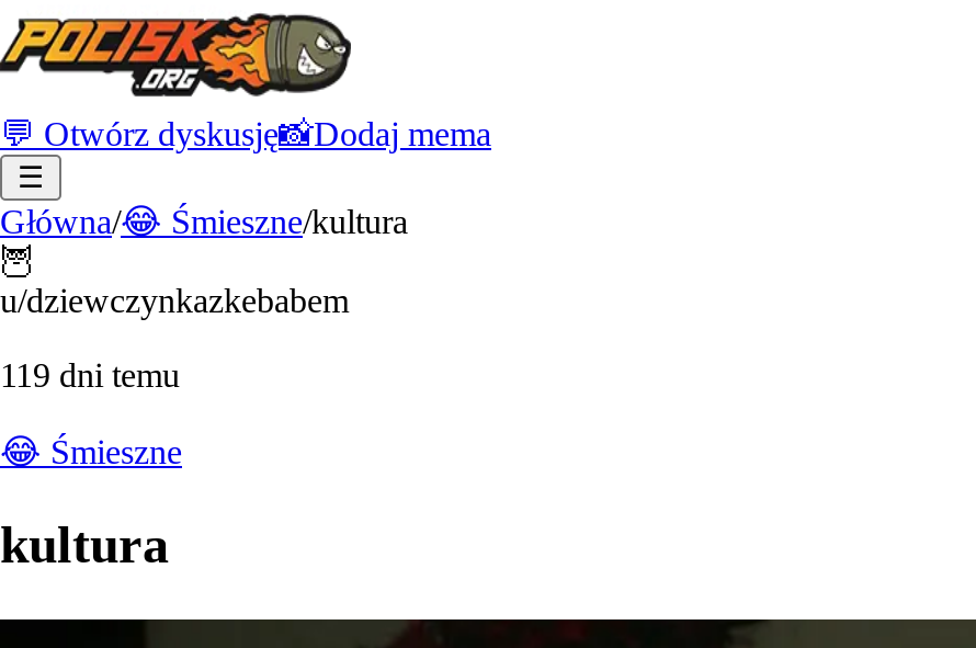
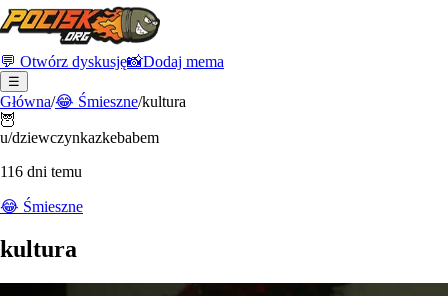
- 119 dni temu
+ 116 dni temu
